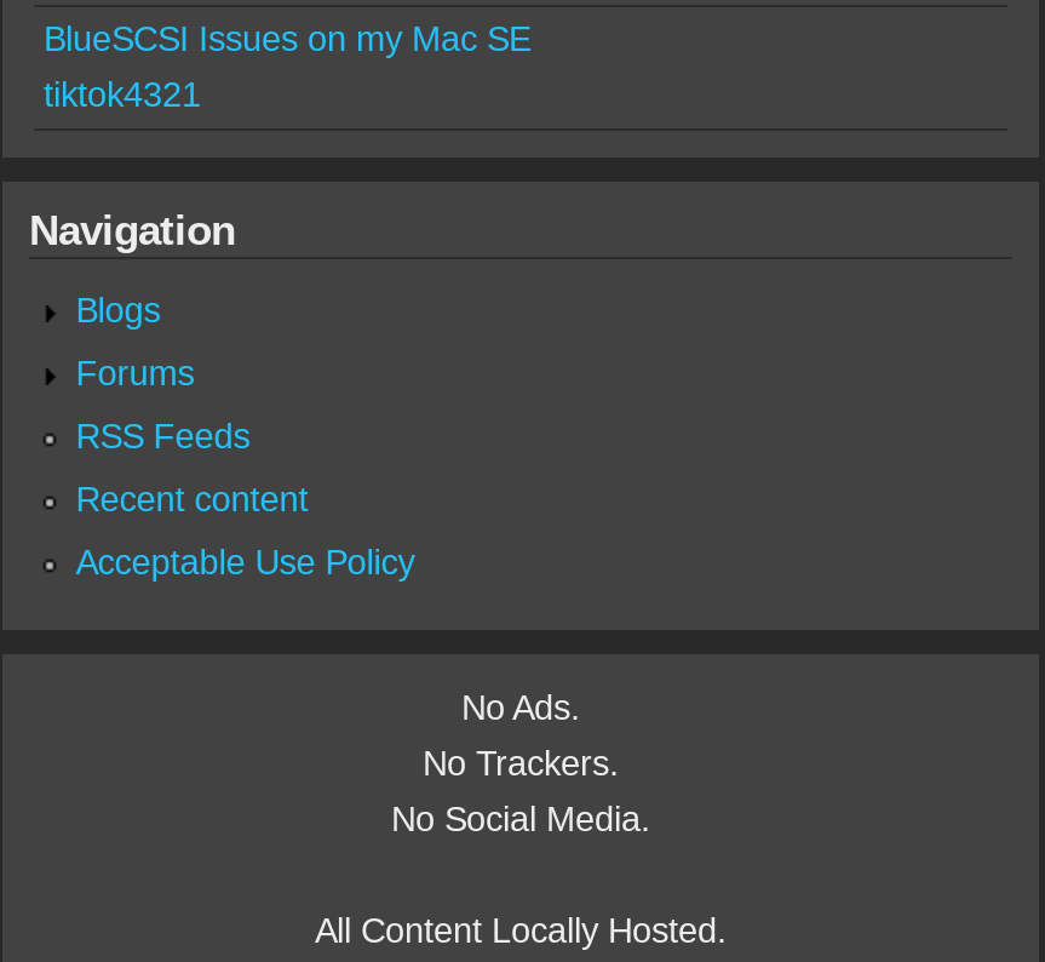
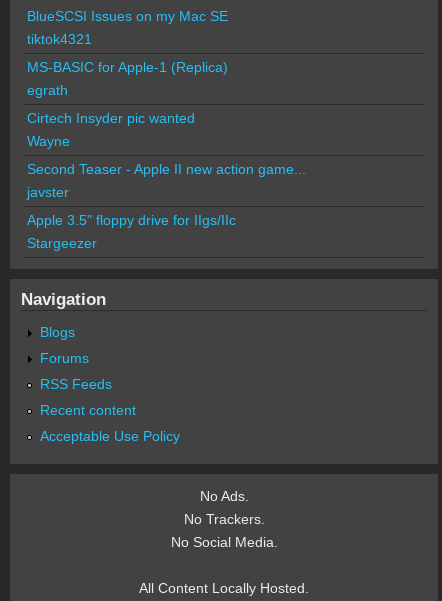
+ MS-BASIC for Apple-1 (Replica)
+ egrath
+ Cirtech Insyder pic wanted
+ Wayne
+ Second Teaser - Apple II new action game...
+ javster
+ Apple 3.5" floppy drive for IIgs/IIc
+ Stargeezer
